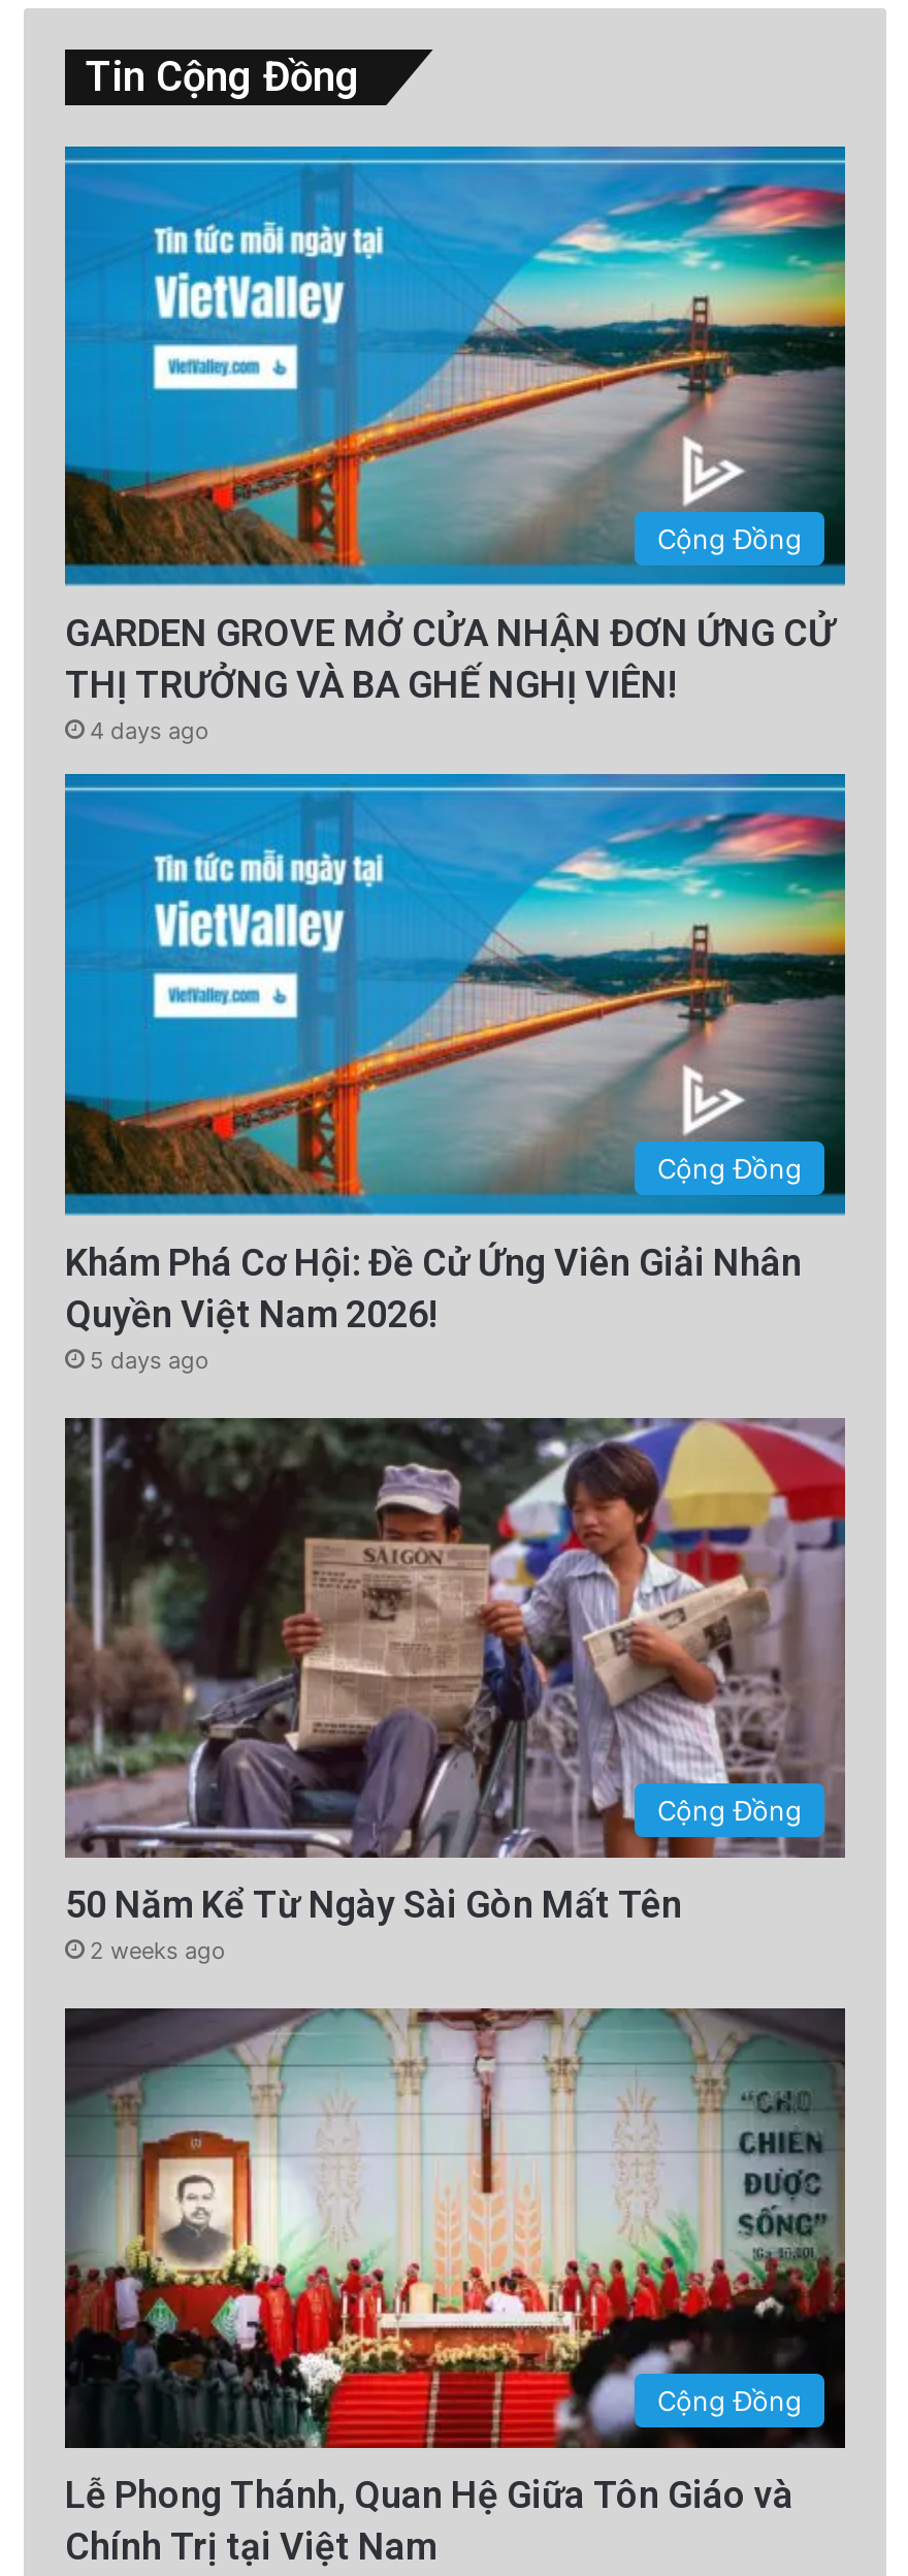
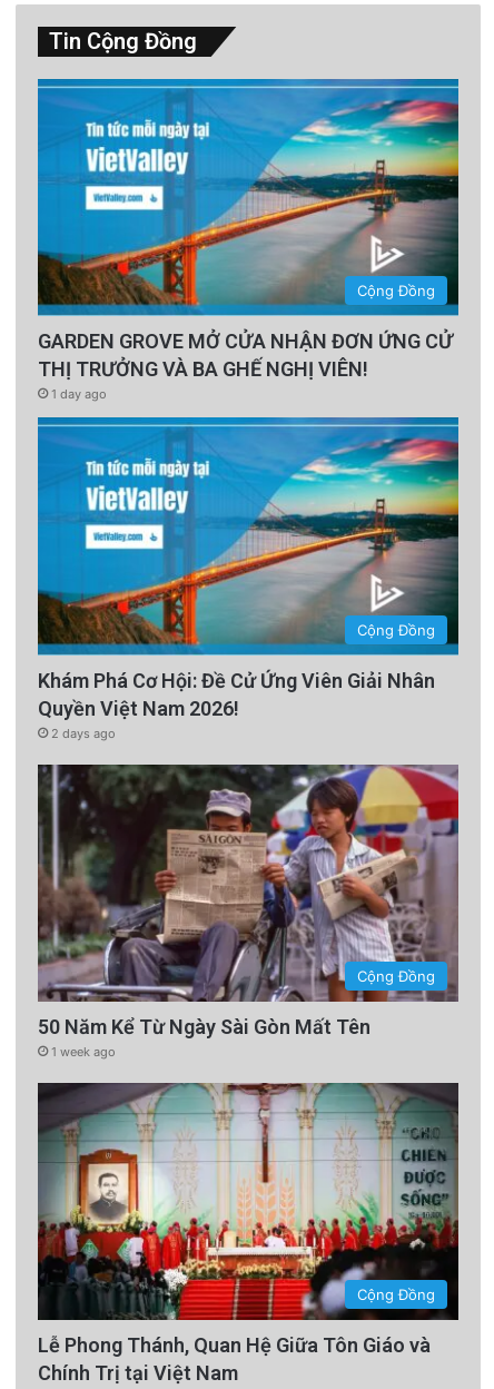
- 4 days ago
+ 1 day ago

- 5 days ago
+ 2 days ago

- 2 weeks ago
+ 1 week ago
